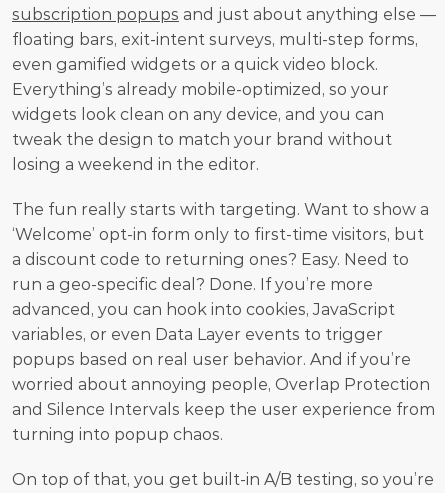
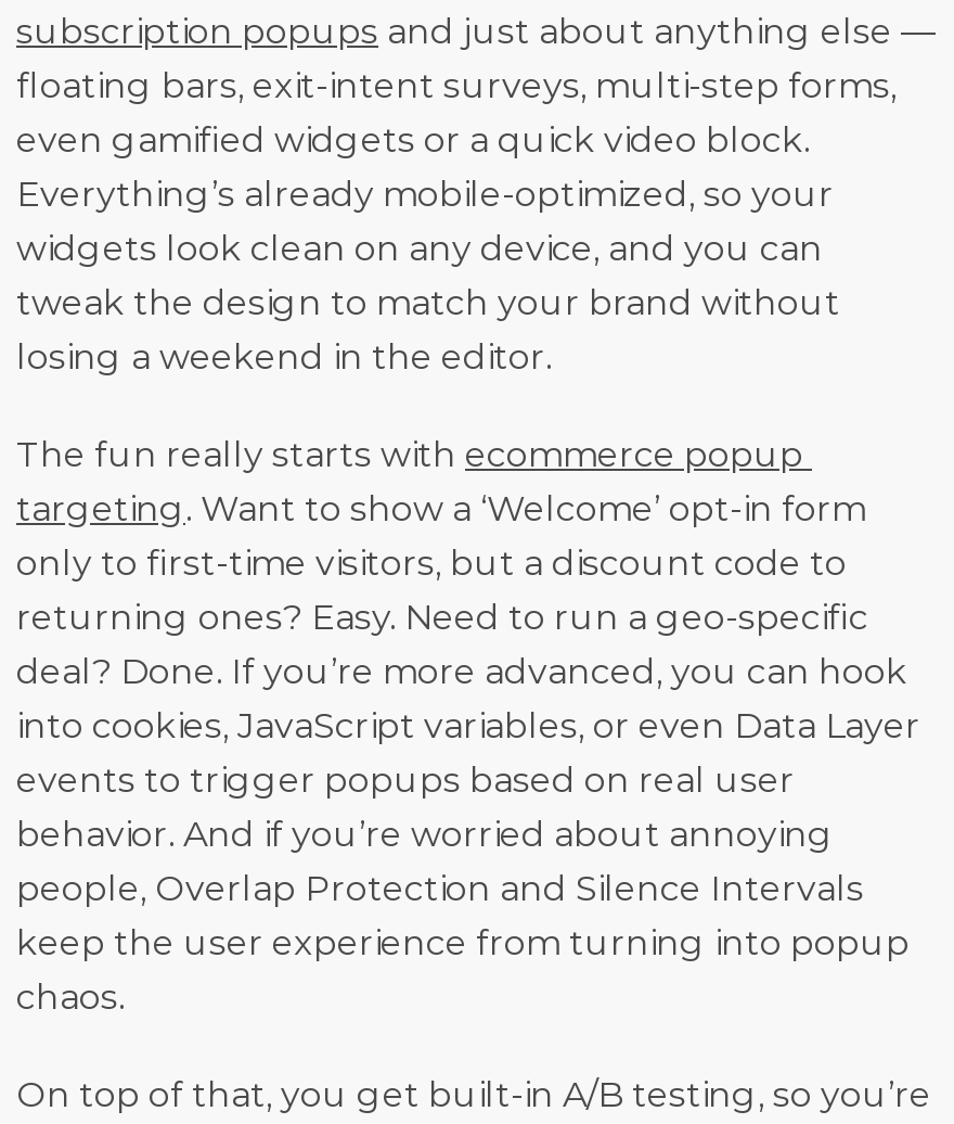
- The fun really starts with targeting. Want to show a
- ‘Welcome’ opt-in form only to first-time visitors, but
- a discount code to returning ones? Easy. Need to
- run a geo-specific deal? Done. If you’re more
- advanced, you can hook into cookies, JavaScript
- variables, or even Data Layer events to trigger
- popups based on real user behavior. And if you’re
- worried about annoying people, Overlap Protection
- and Silence Intervals keep the user experience from
- turning into popup chaos.
+ The fun really starts with ecommerce popup
+ targeting. Want to show a ‘Welcome’ opt-in form
+ only to first-time visitors, but a discount code to
+ returning ones? Easy. Need to run a geo-specific
+ deal? Done. If you’re more advanced, you can hook
+ into cookies, JavaScript variables, or even Data Layer
+ events to trigger popups based on real user
+ behavior. And if you’re worried about annoying
+ people, Overlap Protection and Silence Intervals
+ keep the user experience from turning into popup
+ chaos.
